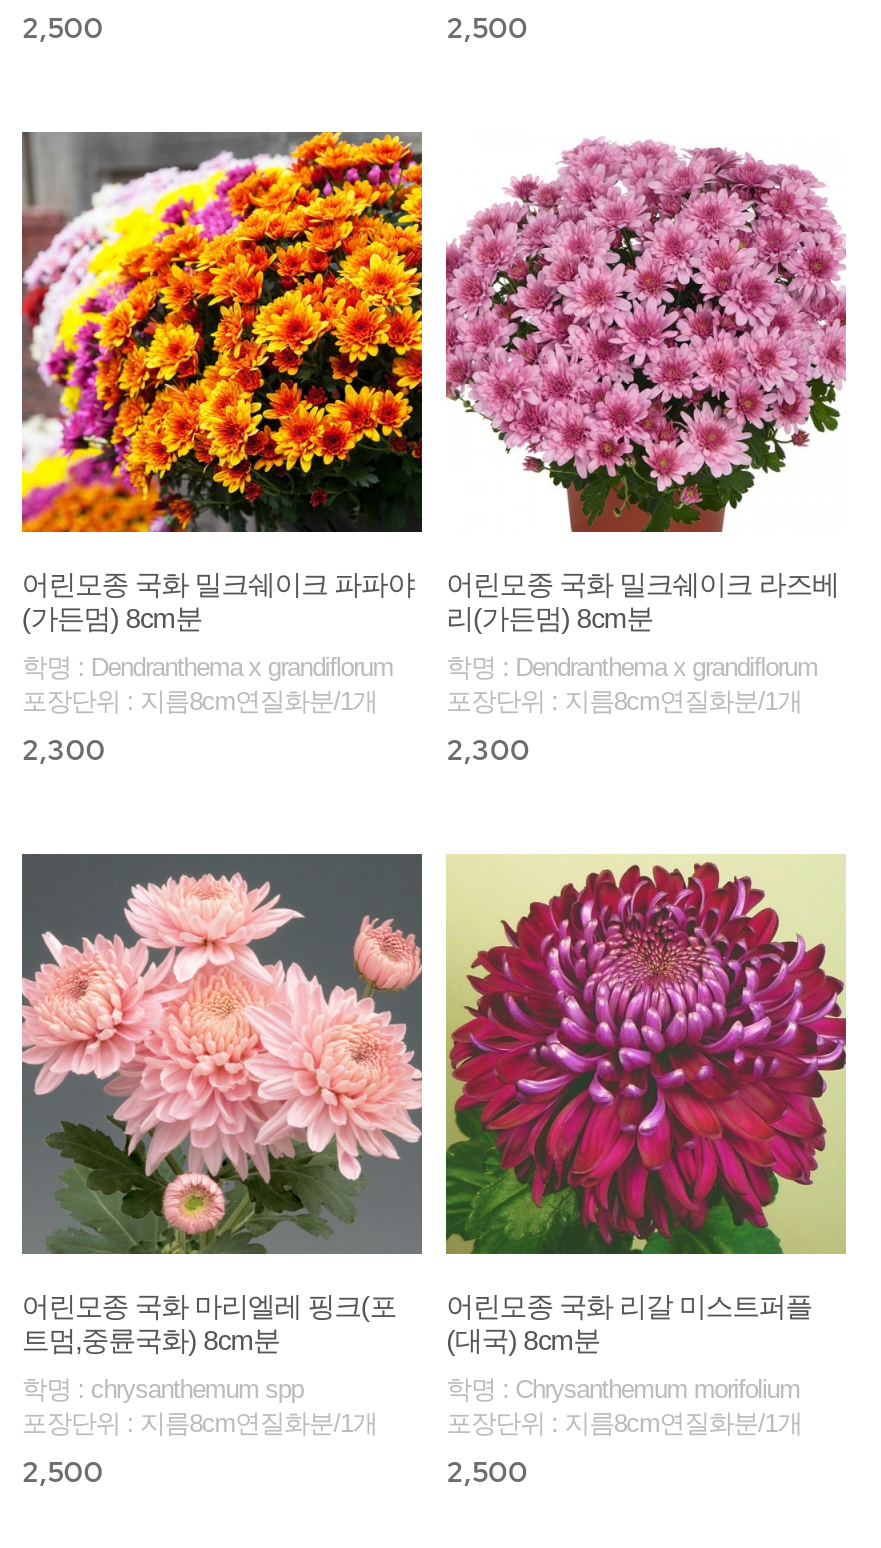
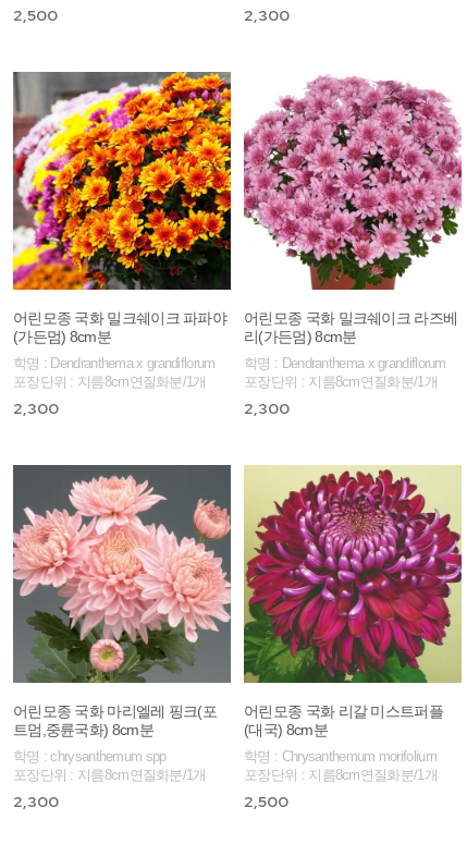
- 2,500
+ 2,300

- 2,500
+ 2,300
